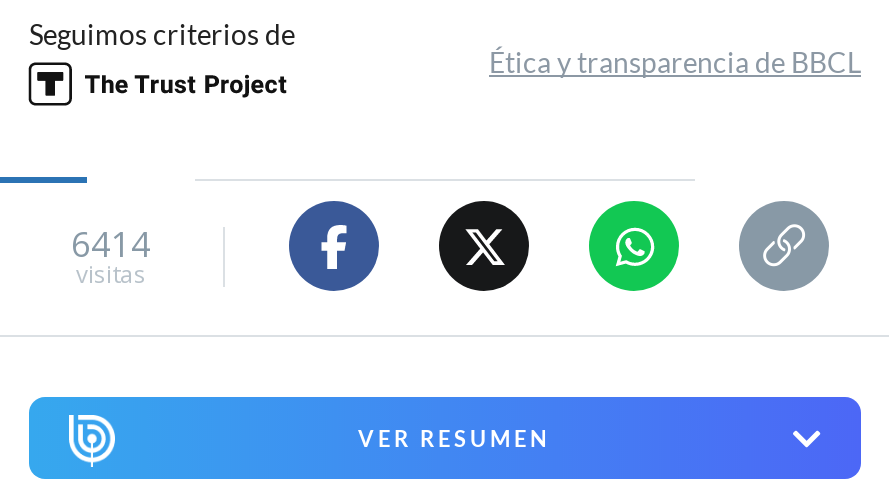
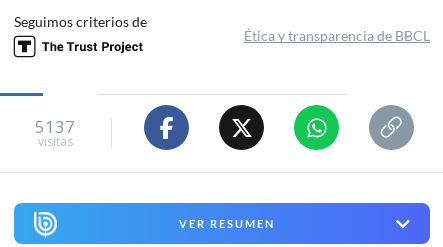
- 6414
+ 5137
